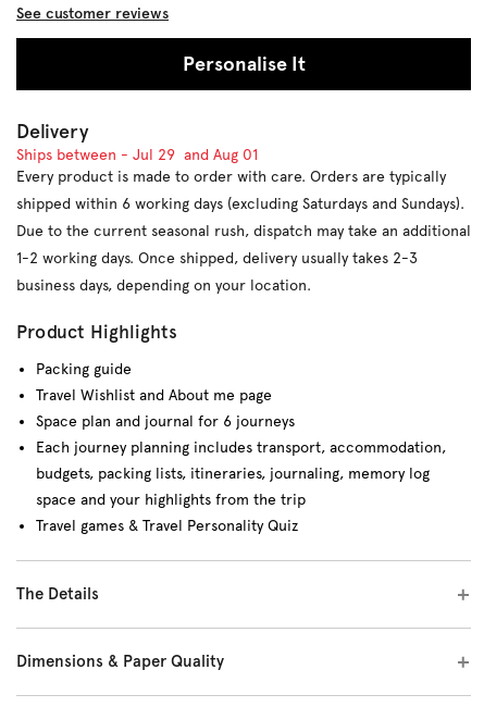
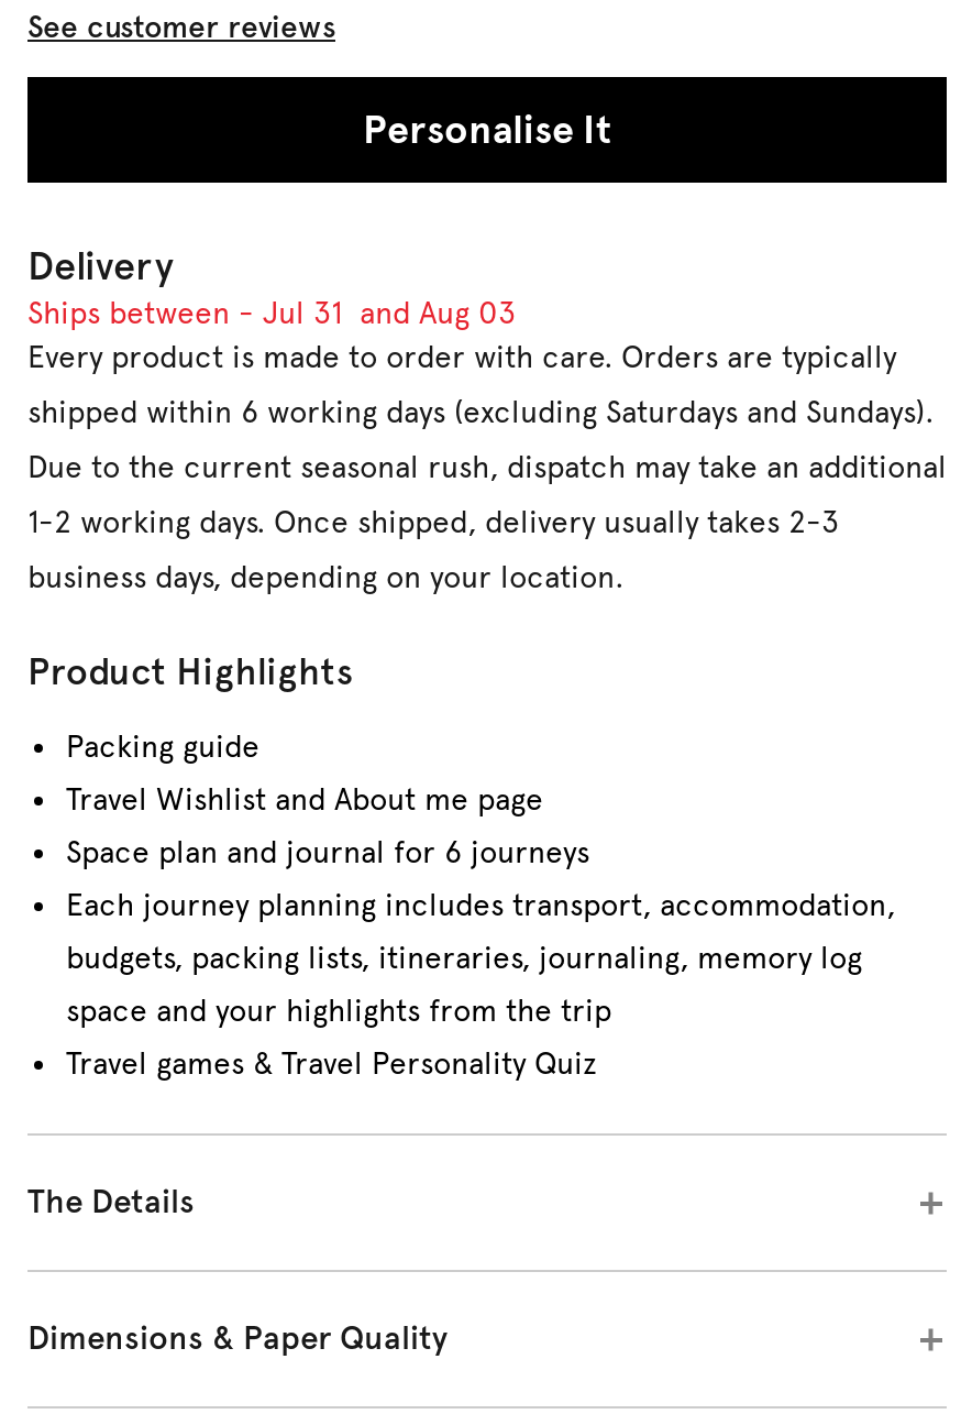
- Ships between - Jul 29 and Aug 01
+ Ships between - Jul 31 and Aug 03
